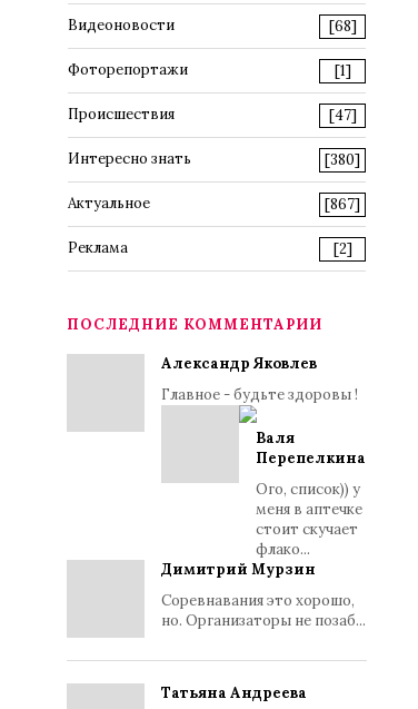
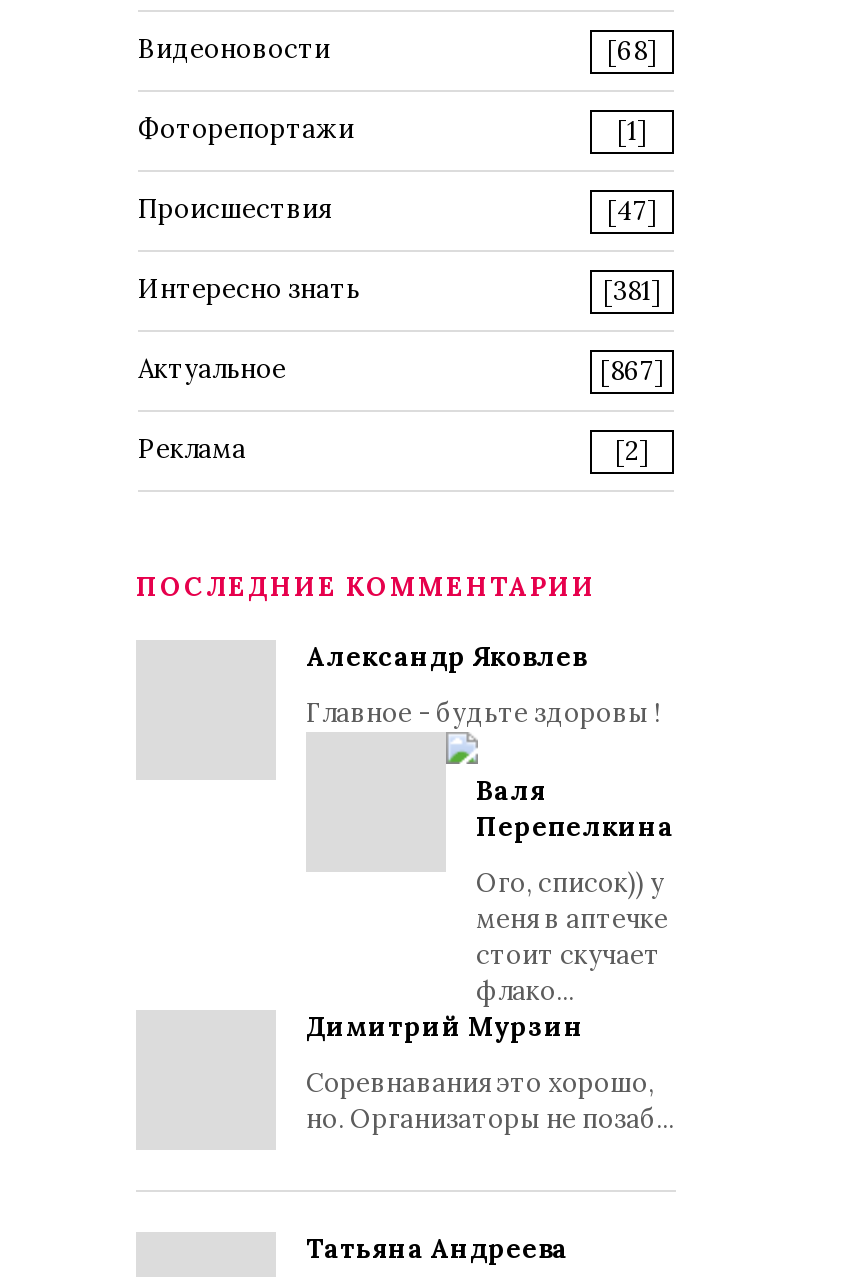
- [380]
+ [381]
